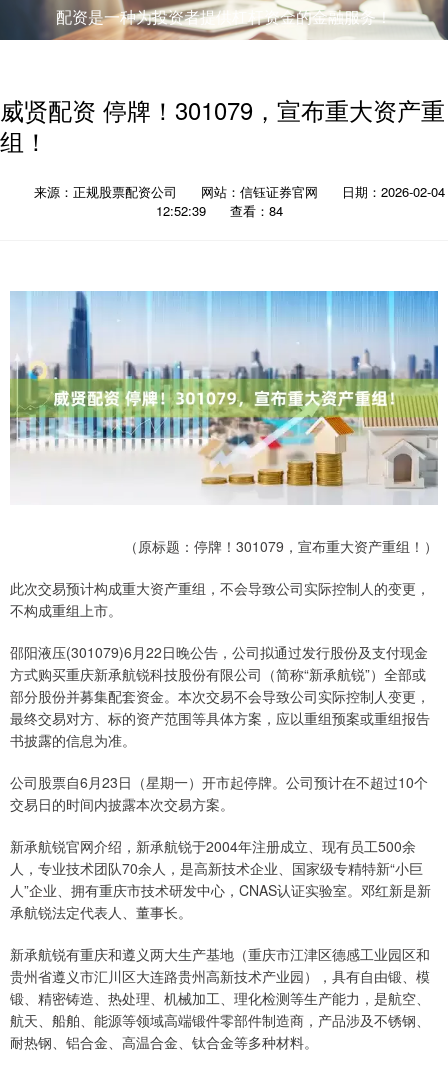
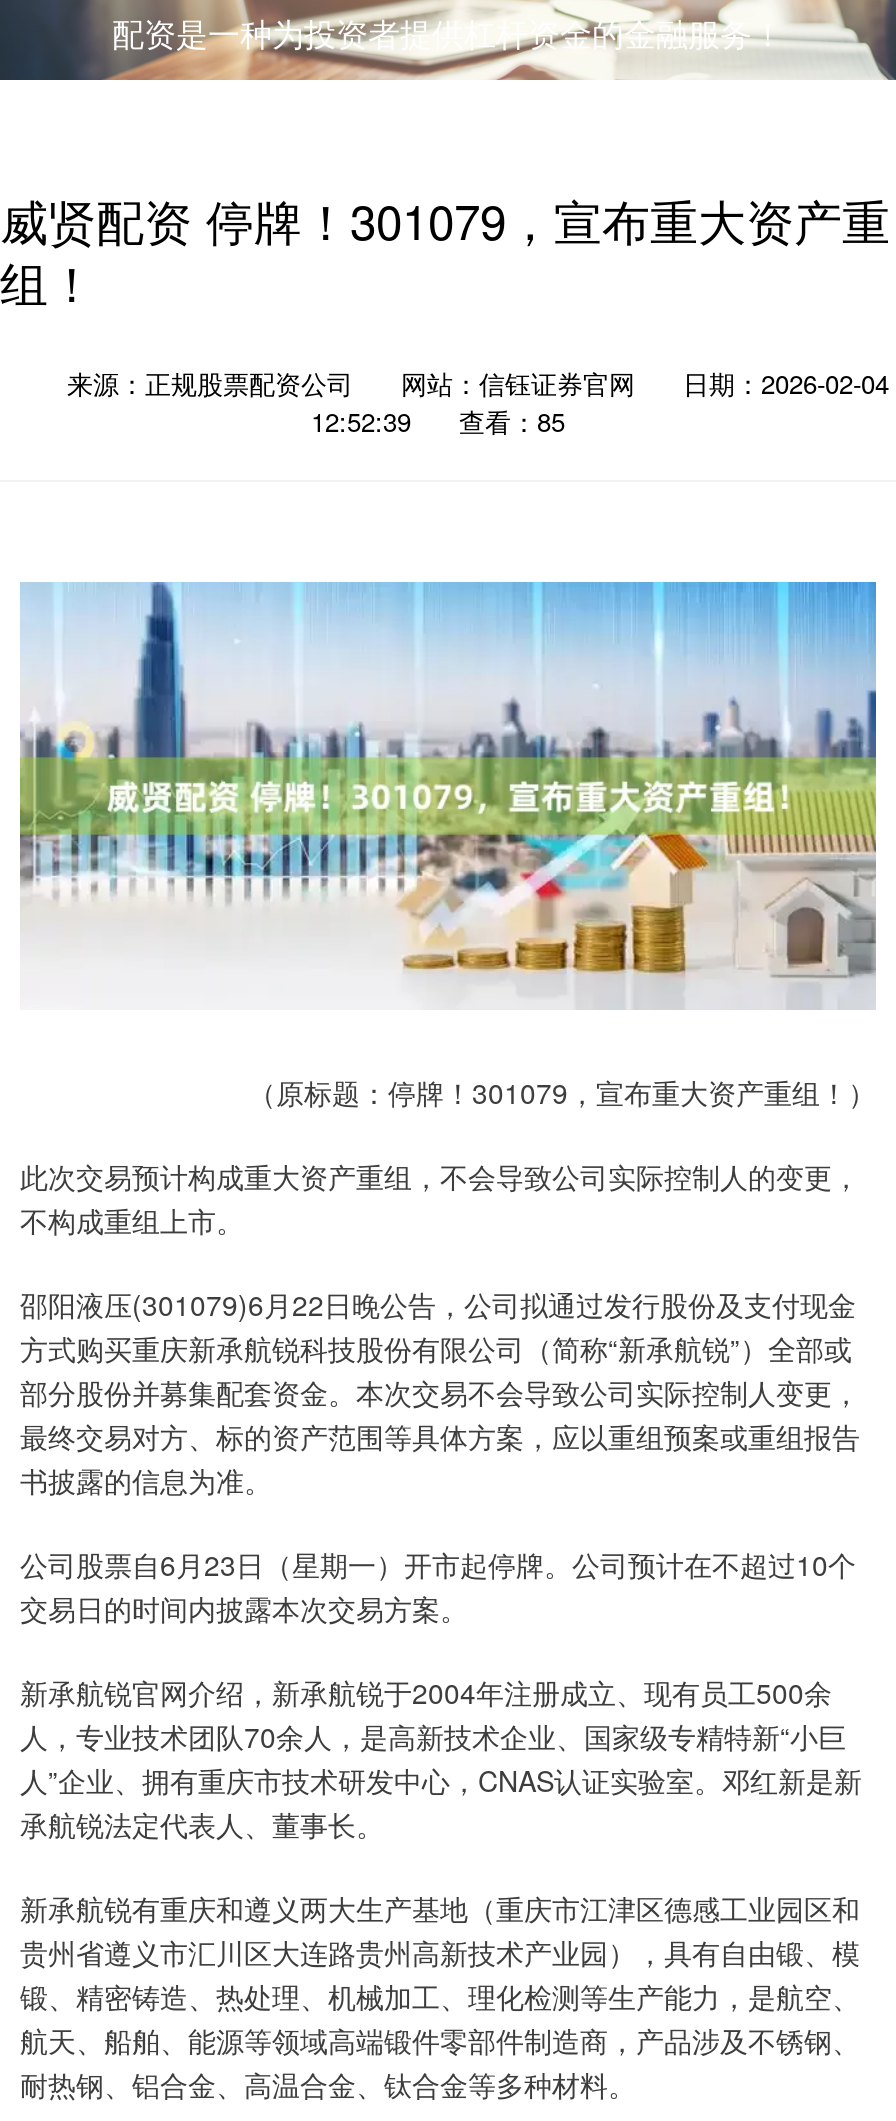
- 12:52:39 查看：84
+ 12:52:39 查看：85
